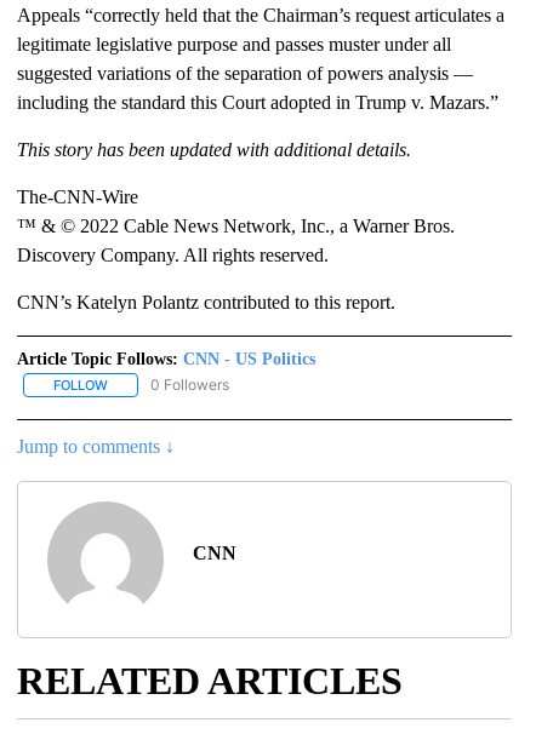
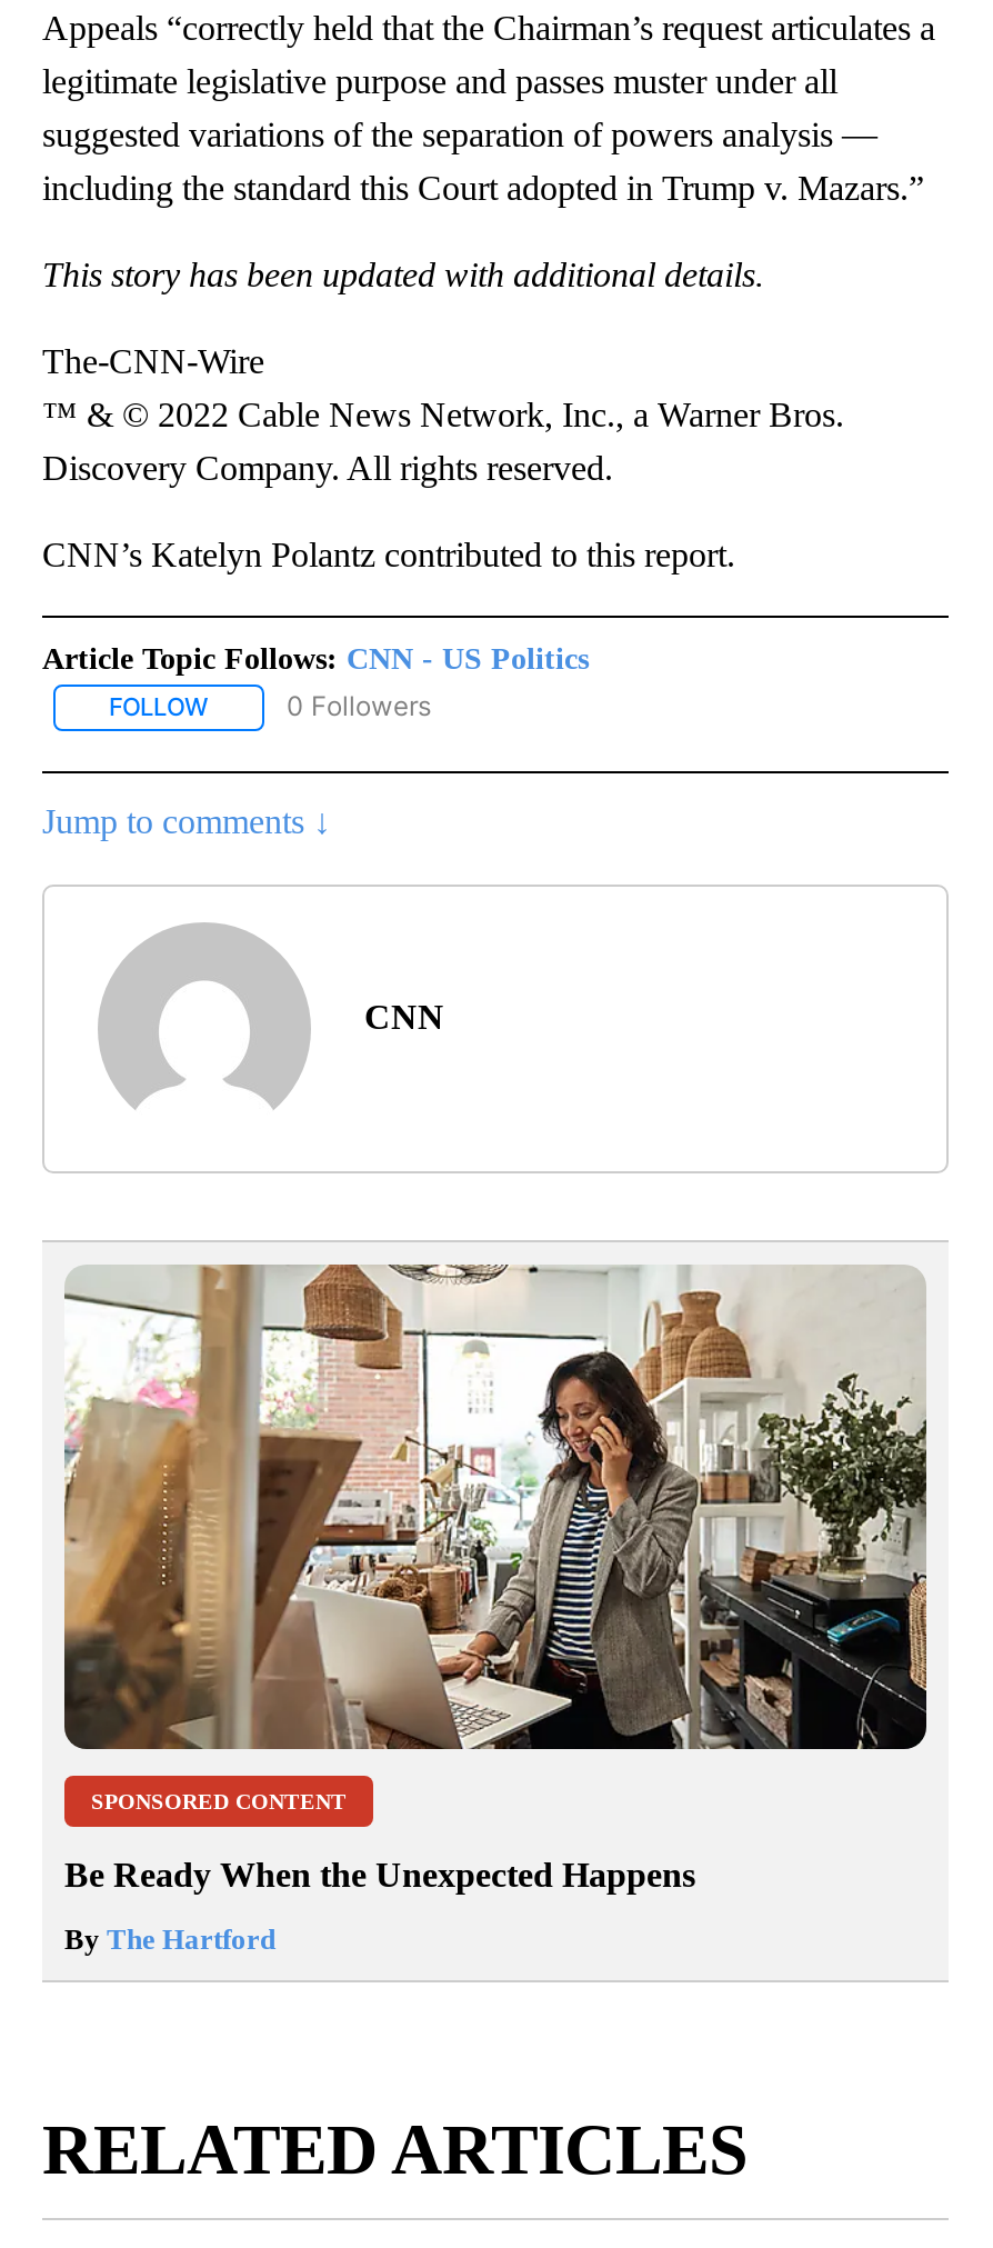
+ [image]
+ SPONSORED CONTENT
+ Be Ready When the Unexpected Happens
+ By The Hartford
